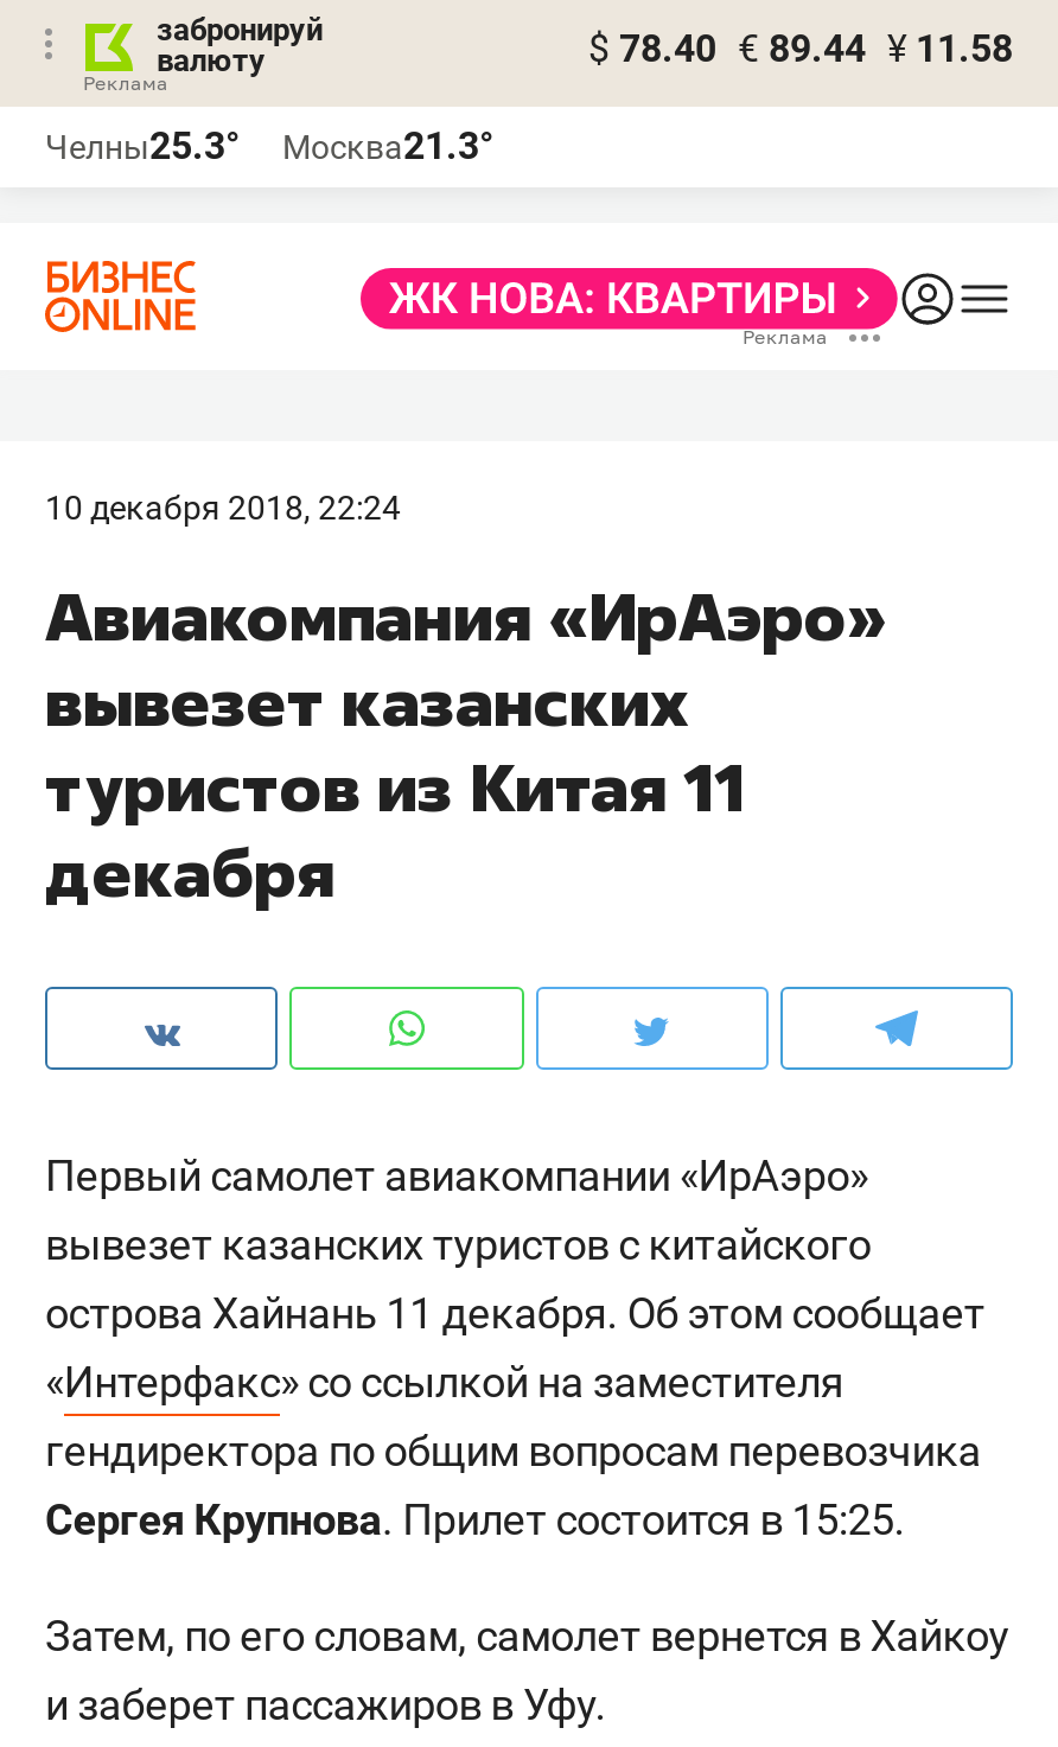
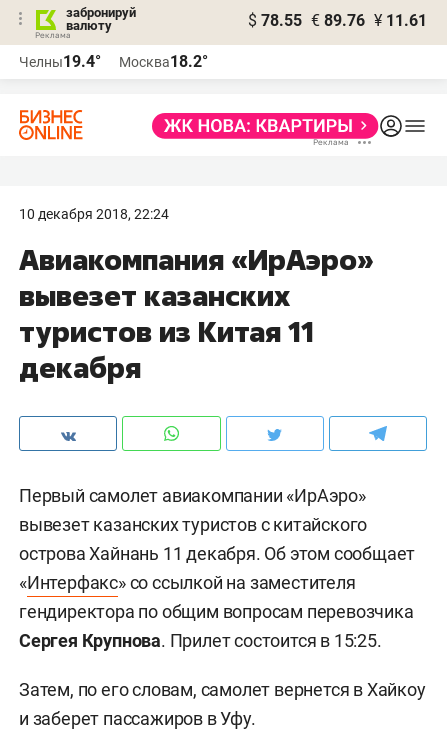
- $ 78.40 € 89.44 ¥ 11.58
+ $ 78.55 € 89.76 ¥ 11.61

- Челны25.3°
+ Челны19.4°

- Москва21.3°
+ Москва18.2°
